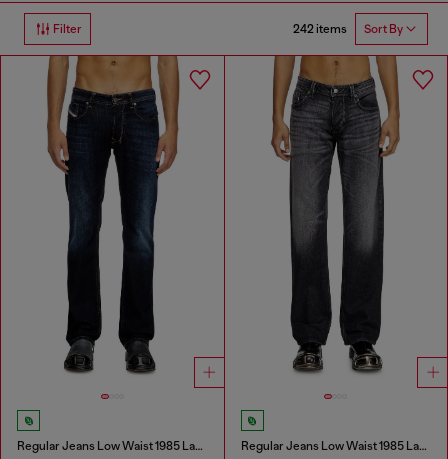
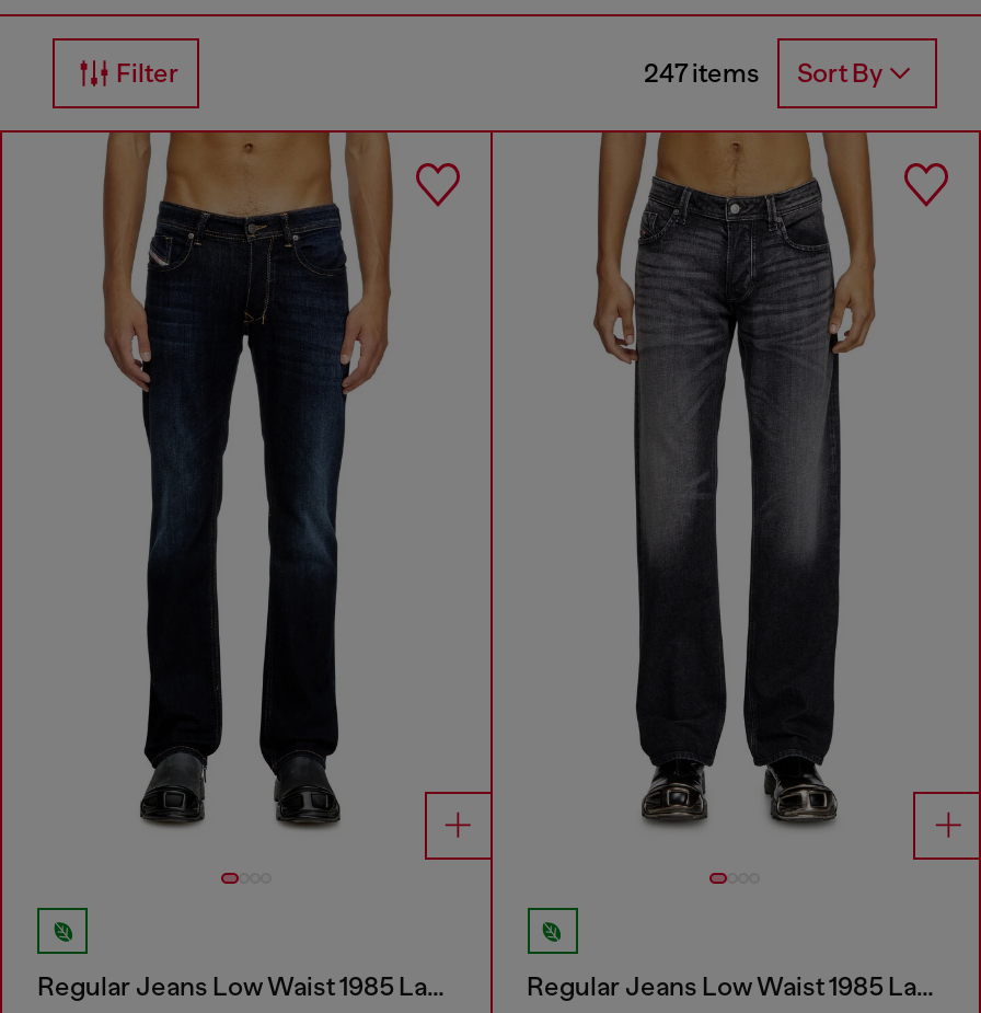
- 242 items Sort By
+ 247 items Sort By
